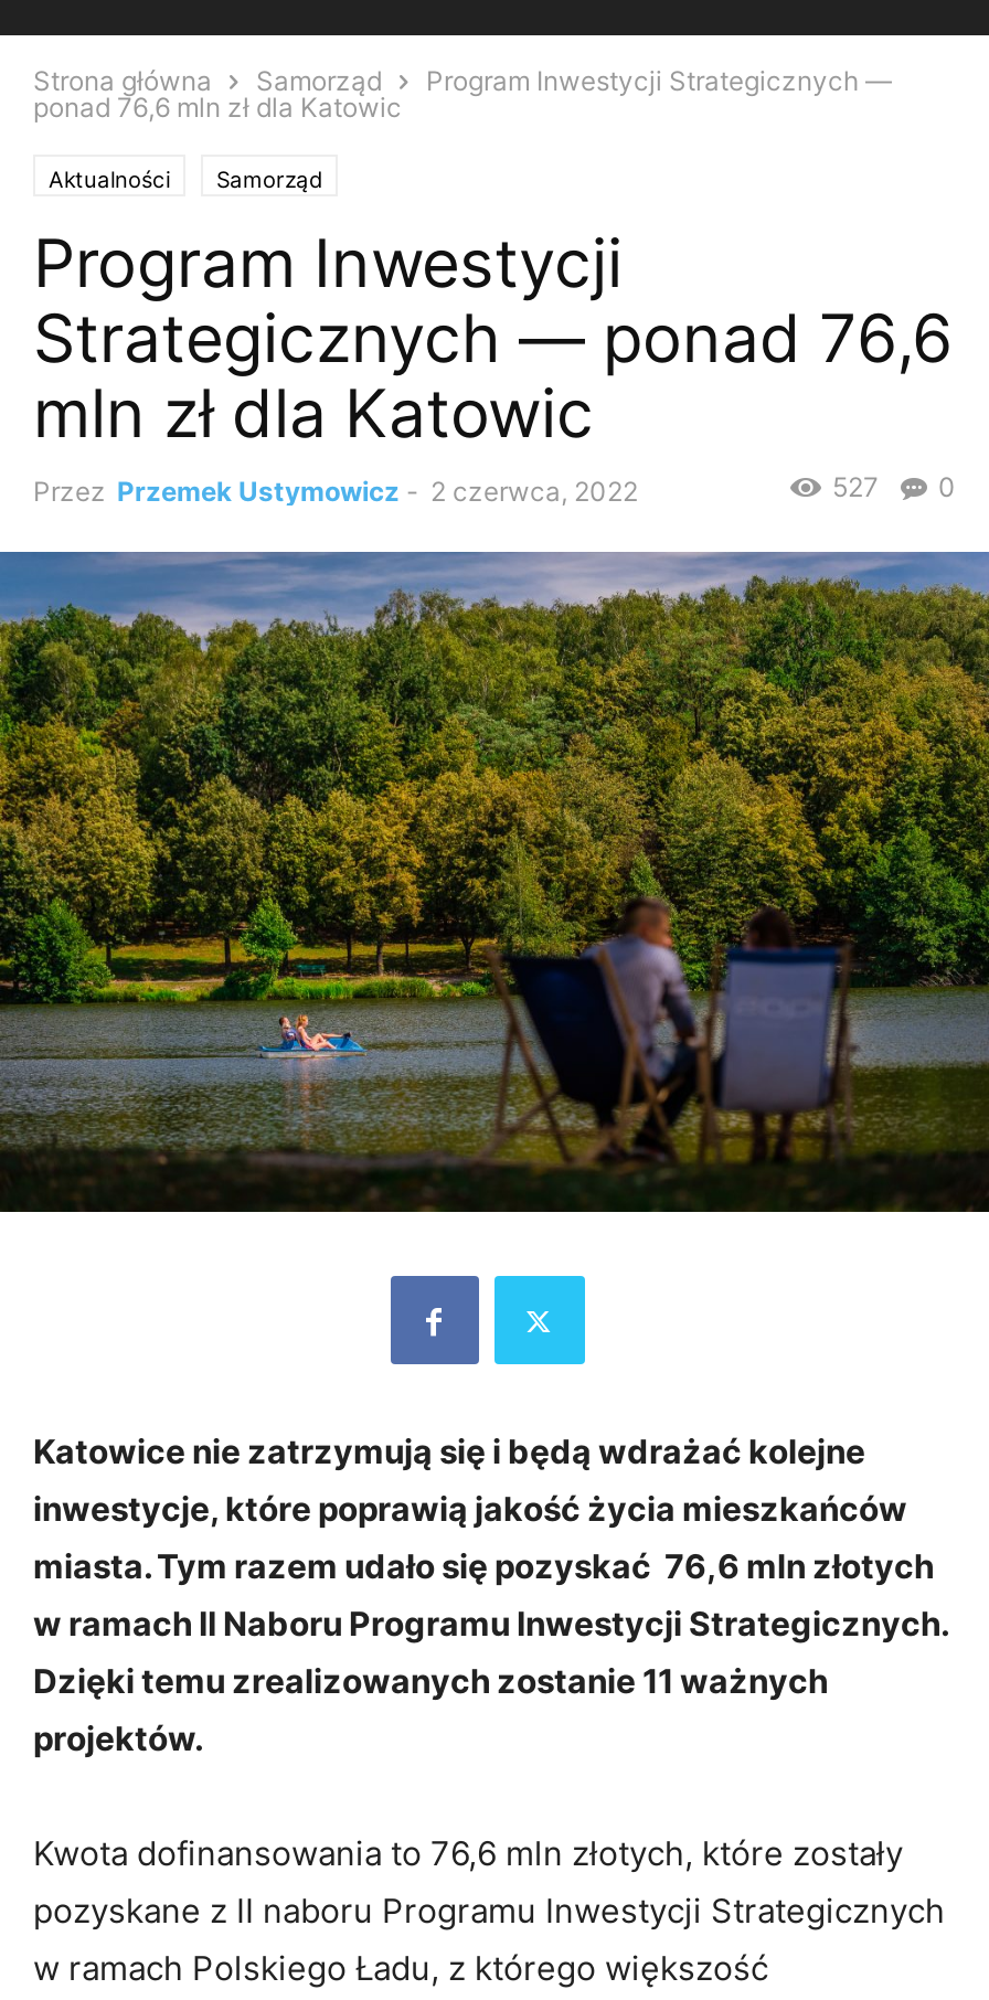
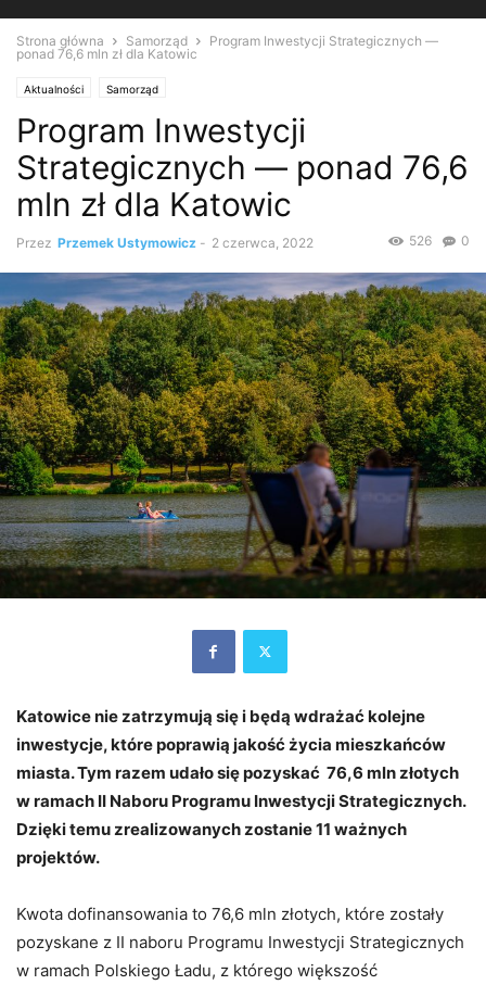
- 527 0
+ 526 0
